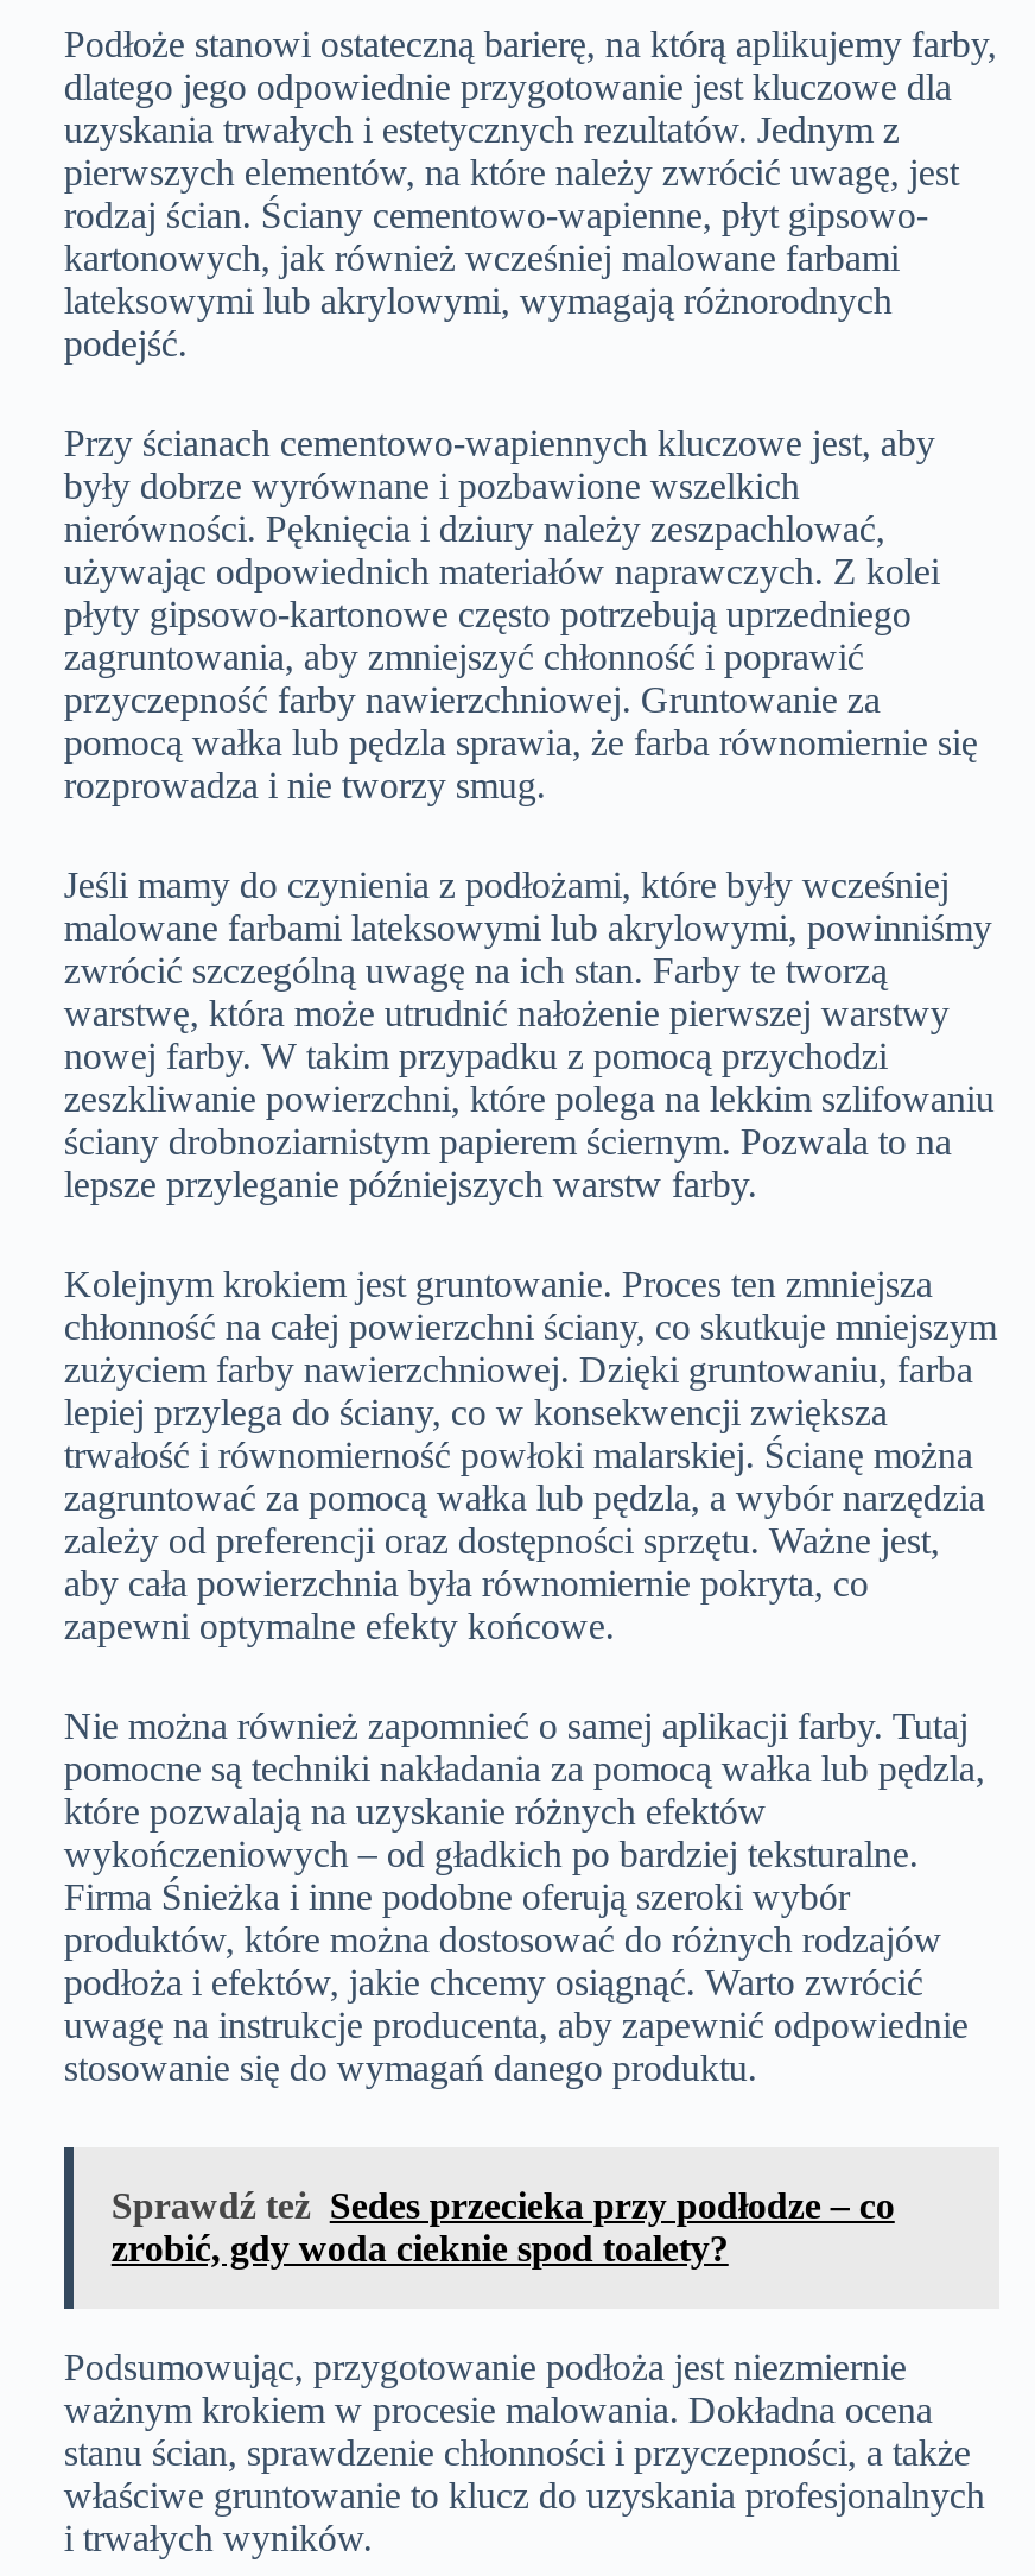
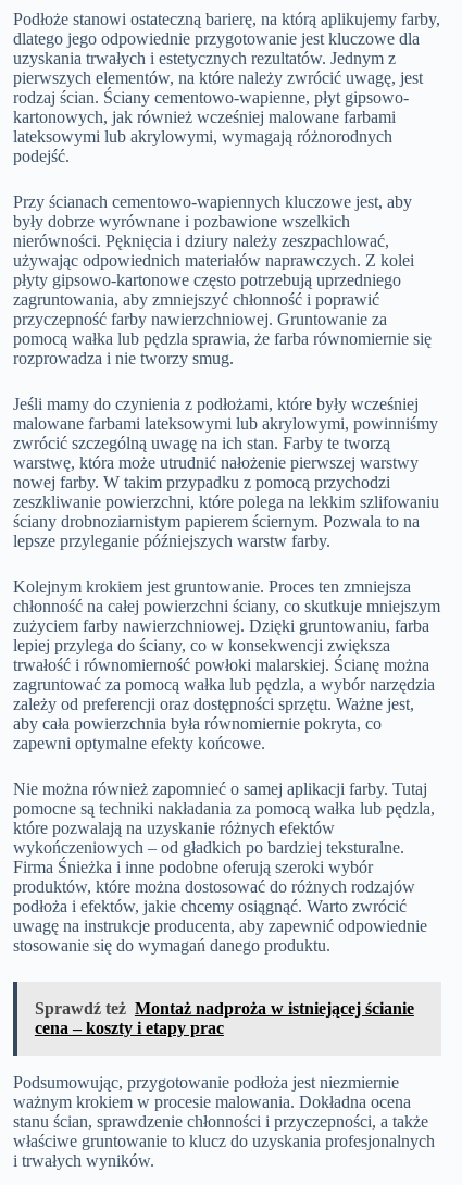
- Sprawdź też Sedes przecieka przy podłodze – co
- zrobić, gdy woda cieknie spod toalety?
+ Sprawdź też Montaż nadproża w istniejącej ścianie
+ cena – koszty i etapy prac
